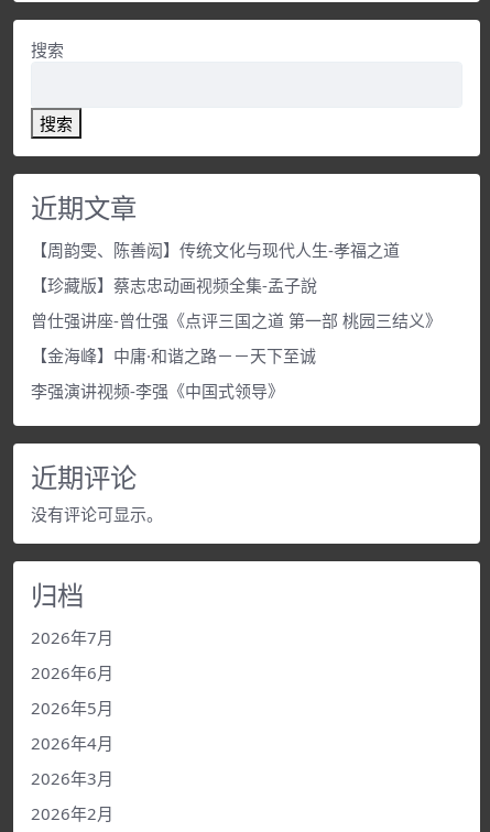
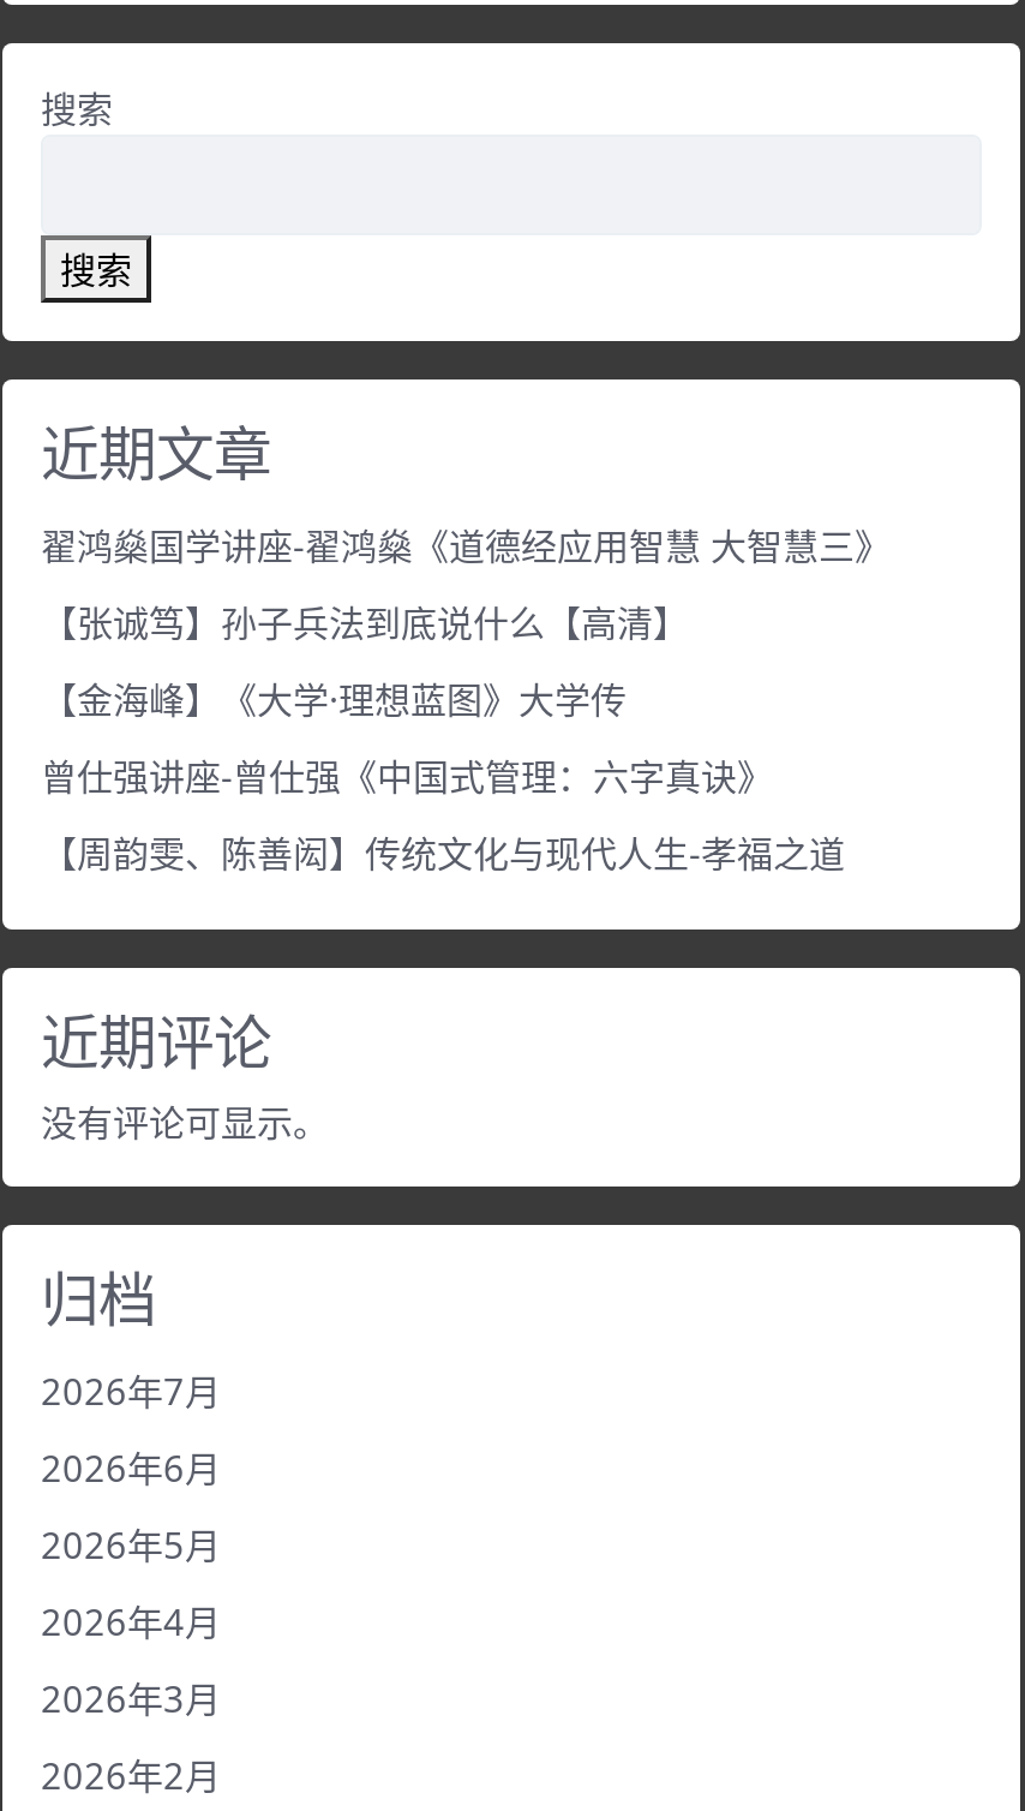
+ 翟鸿燊国学讲座-翟鸿燊《道德经应用智慧 大智慧三》
+ 【张诚笃】孙子兵法到底说什么【高清】
+ 【金海峰】《大学·理想蓝图》大学传
+ 曾仕强讲座-曾仕强《中国式管理：六字真诀》

moved down: 【周韵雯、陈善闳】传统文化与现代人生-孝福之道

- 【珍藏版】蔡志忠动画视频全集-孟子說
- 曾仕强讲座-曾仕强《点评三国之道 第一部 桃园三结义》
- 【金海峰】中庸·和谐之路－－天下至诚
- 李强演讲视频-李强《中国式领导》
